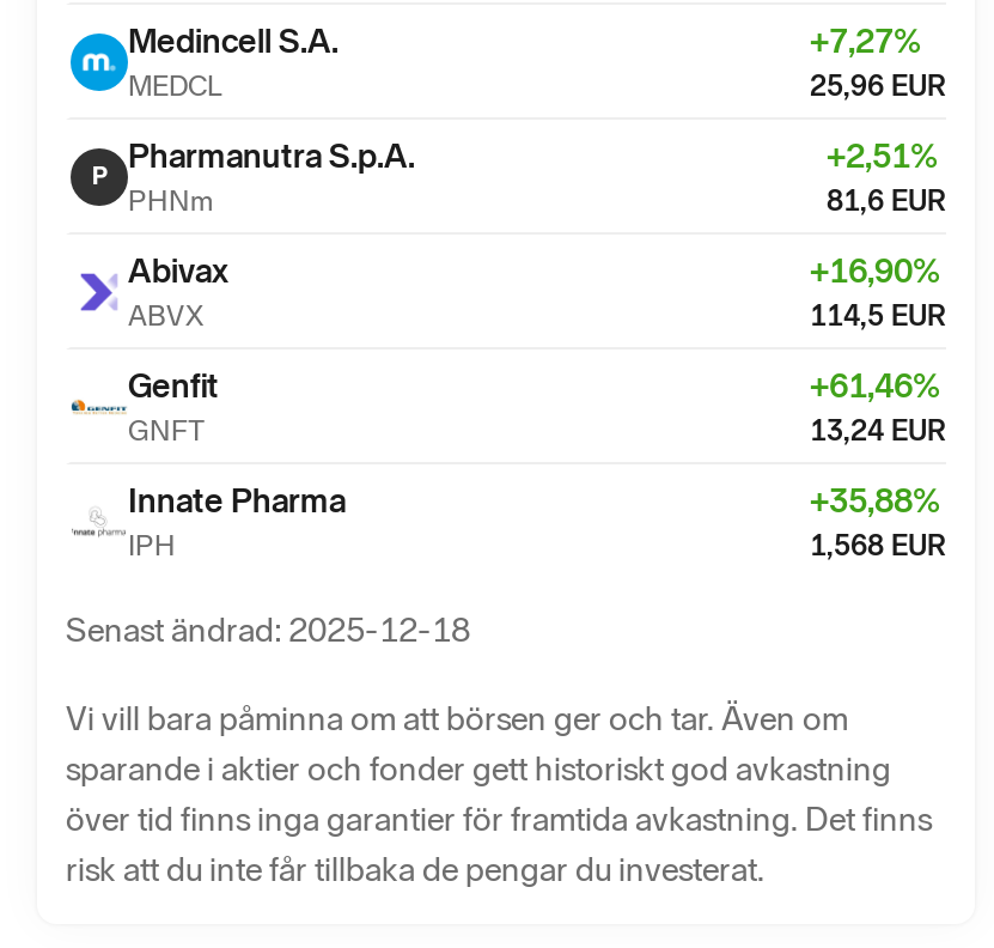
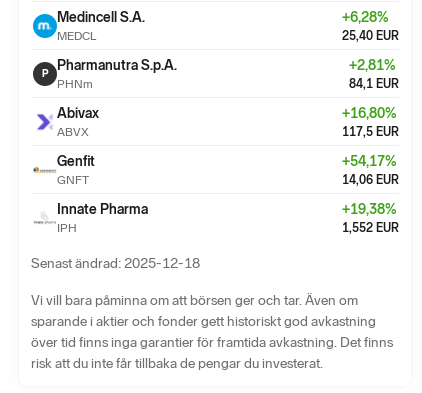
- +7,27%
+ +6,28%

- 25,96 EUR
+ 25,40 EUR

- +2,51%
+ +2,81%

- 81,6 EUR
+ 84,1 EUR

- +16,90%
+ +16,80%

- 114,5 EUR
+ 117,5 EUR

- +61,46%
+ +54,17%

- 13,24 EUR
+ 14,06 EUR

- +35,88%
+ +19,38%

- 1,568 EUR
+ 1,552 EUR
